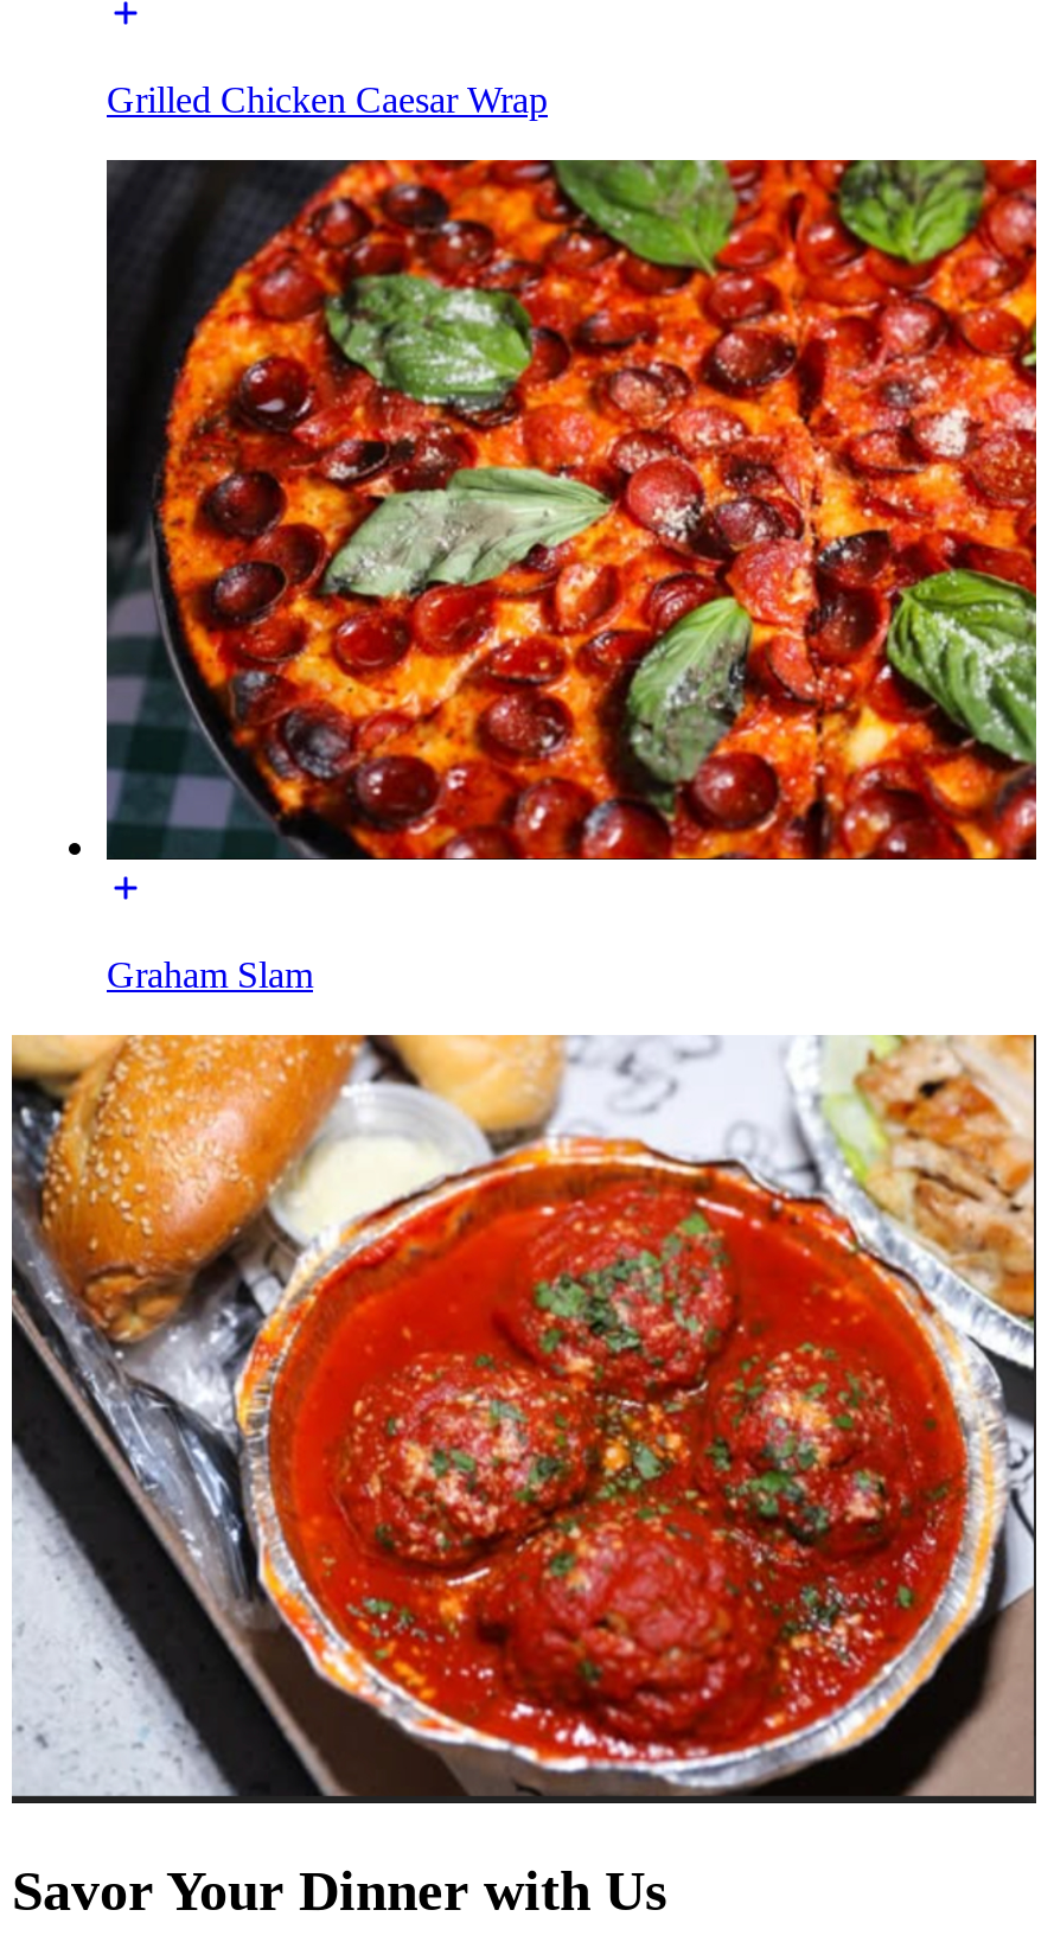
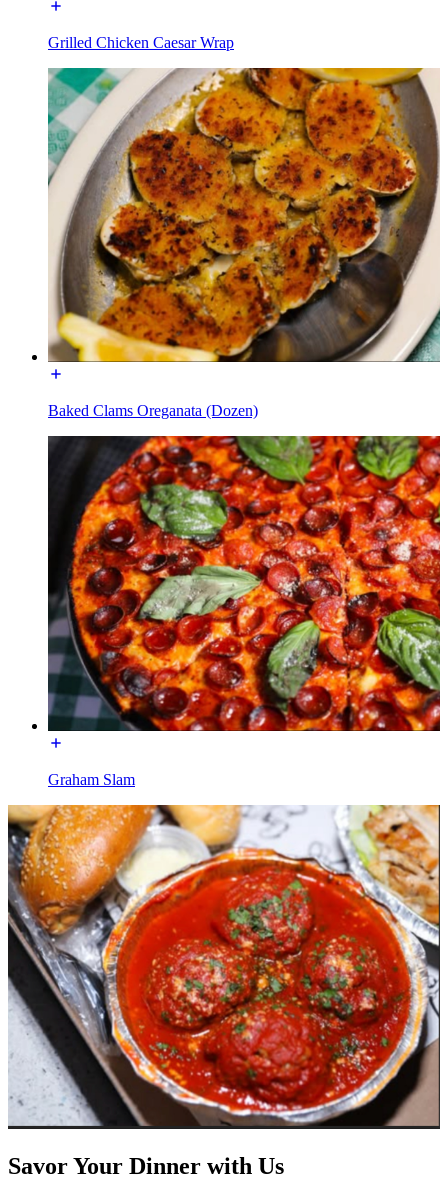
+ [image]
+ Baked Clams Oreganata (Dozen)
